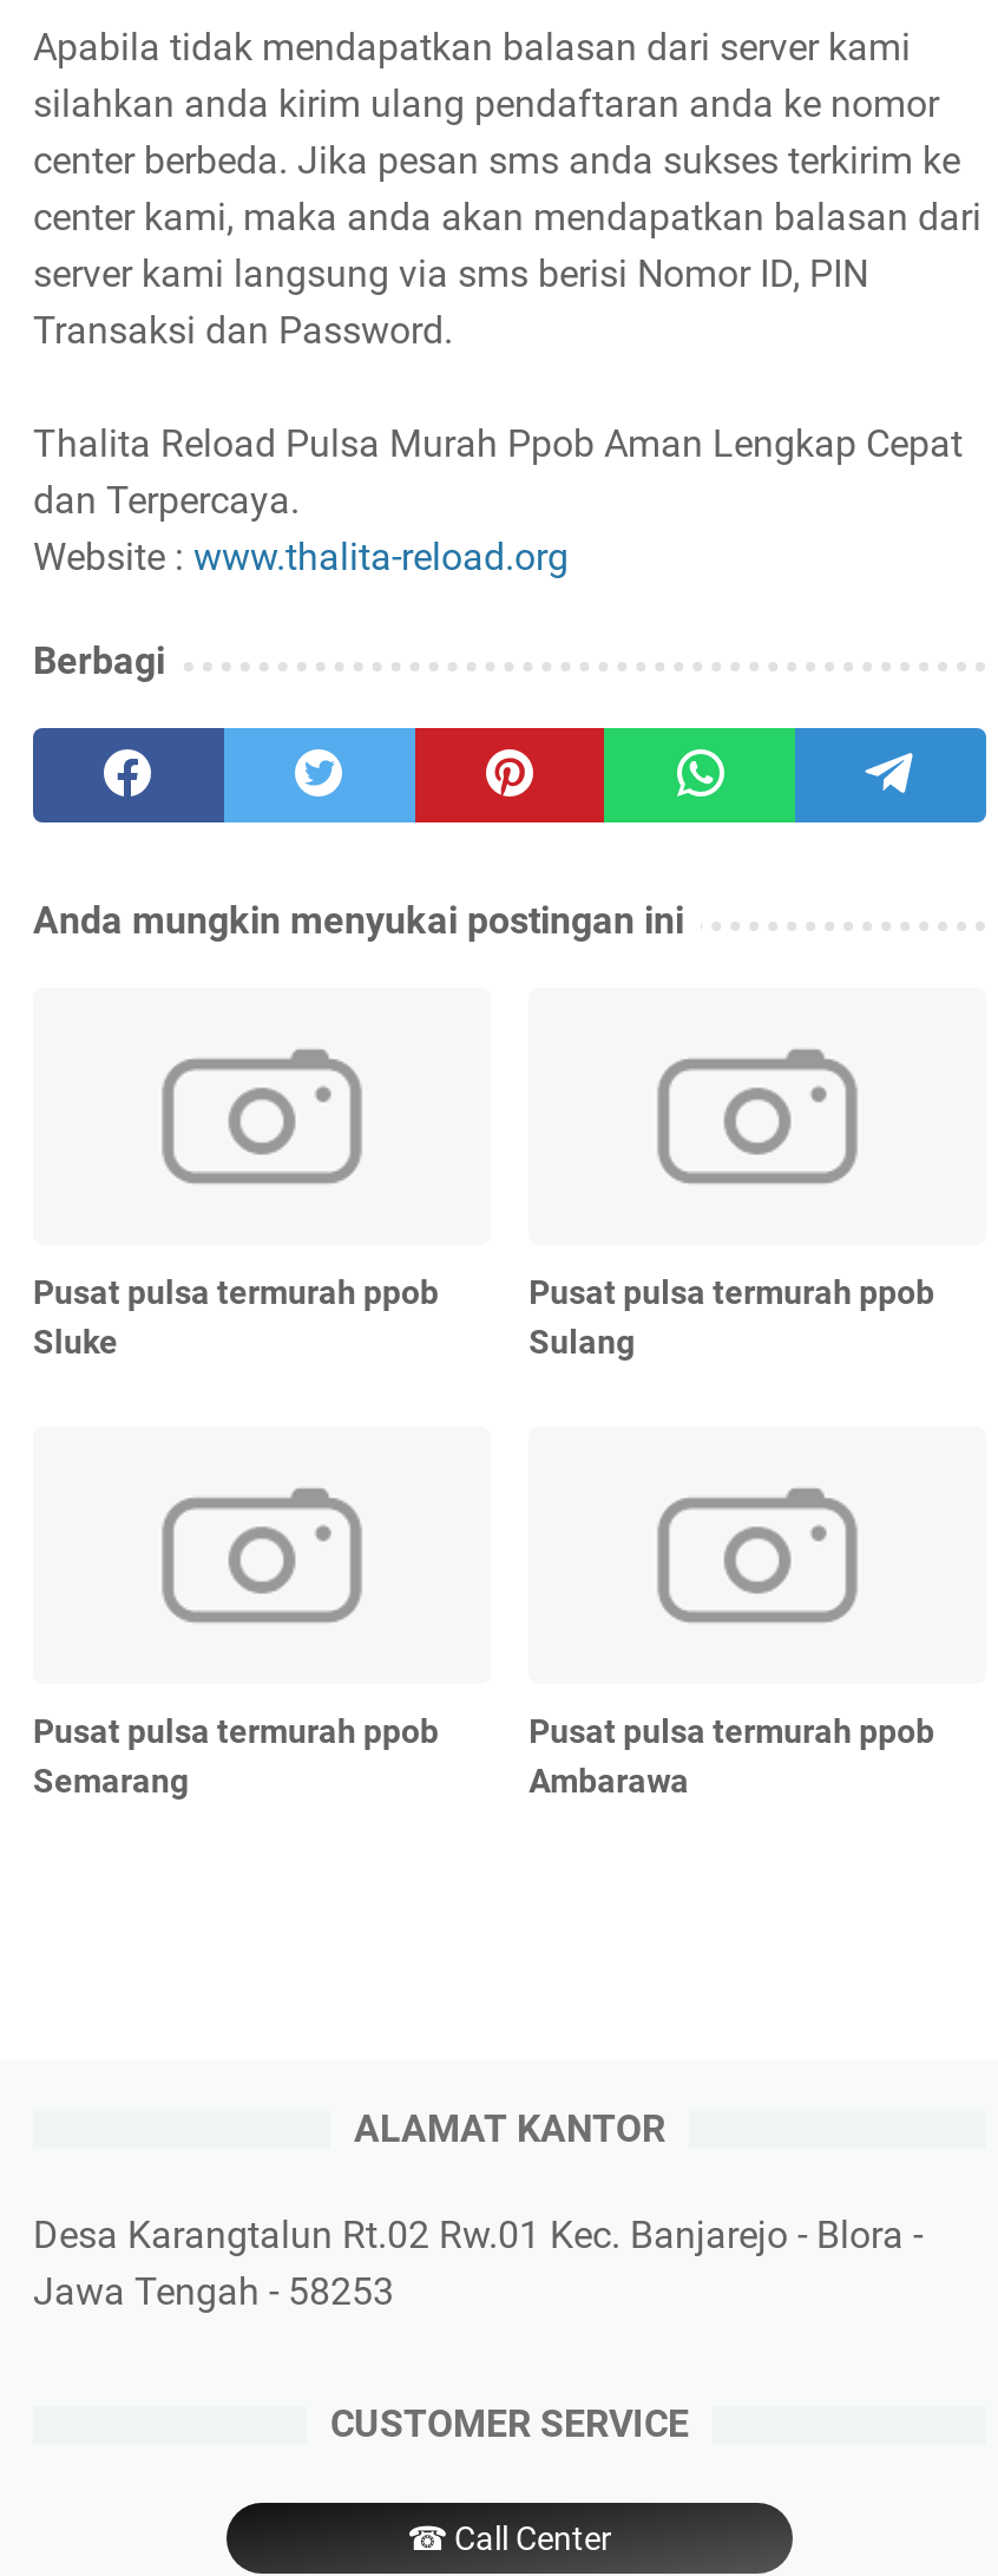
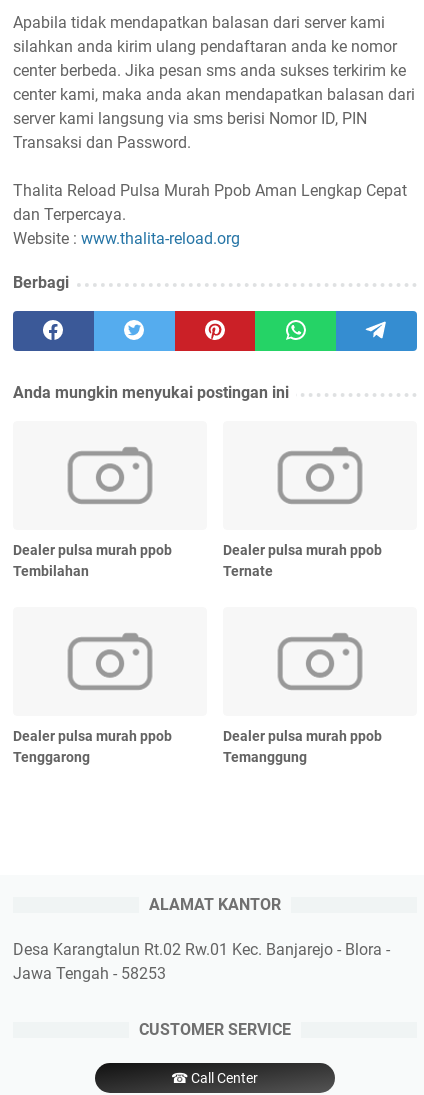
- Pusat pulsa termurah ppob
- Sluke
+ Dealer pulsa murah ppob
+ Tembilahan

- Pusat pulsa termurah ppob
- Sulang
+ Dealer pulsa murah ppob
+ Ternate

- Pusat pulsa termurah ppob
- Semarang
+ Dealer pulsa murah ppob
+ Tenggarong

- Pusat pulsa termurah ppob
- Ambarawa
+ Dealer pulsa murah ppob
+ Temanggung
